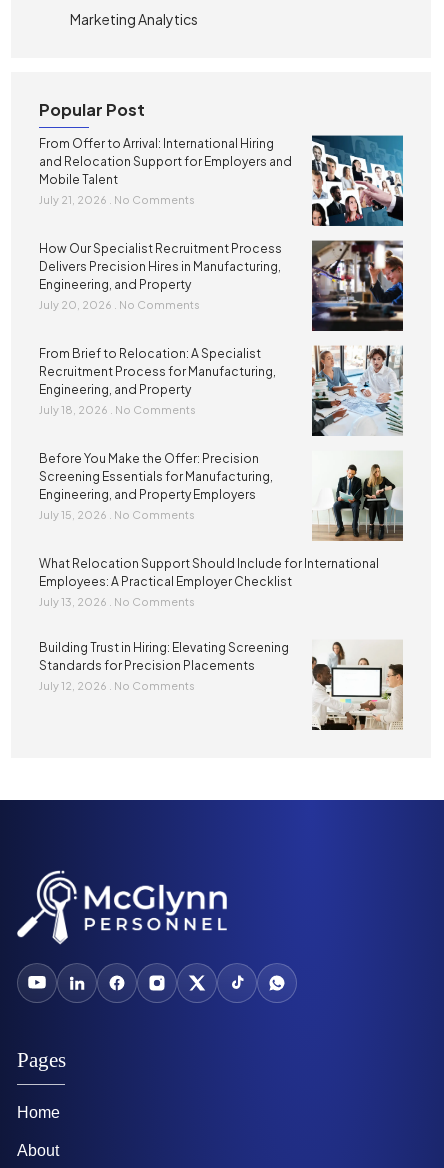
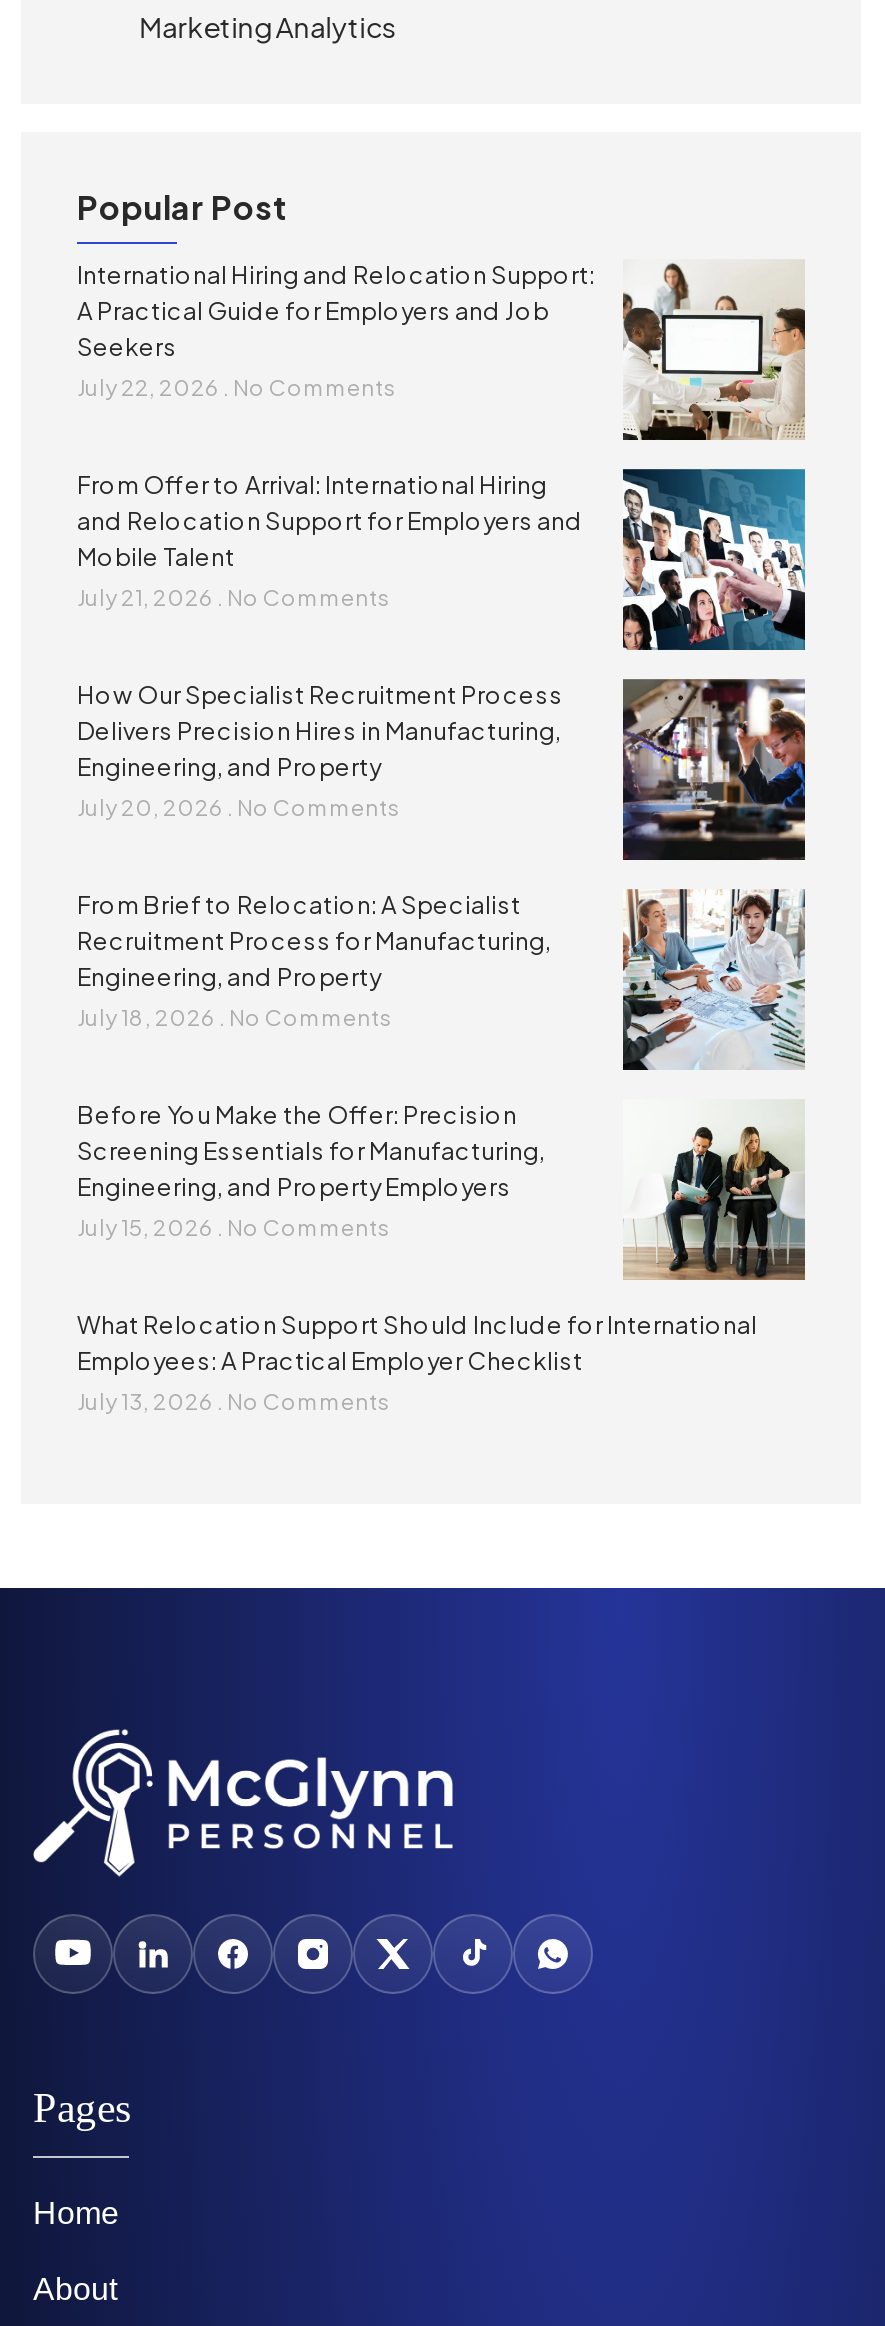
+ International Hiring and Relocation Support:
+ A Practical Guide for Employers and Job
+ Seekers
+ July 22, 2026 No Comments

moved down: [image] | From Offer to Arrival: International Hiring | and Relocation Support for Employers and | ... | Employees: A Practical Employer Checklist | July 13, 2026 No Comments

- Building Trust in Hiring: Elevating Screening
- Standards for Precision Placements
- July 12, 2026 No Comments

moved up: [image]
